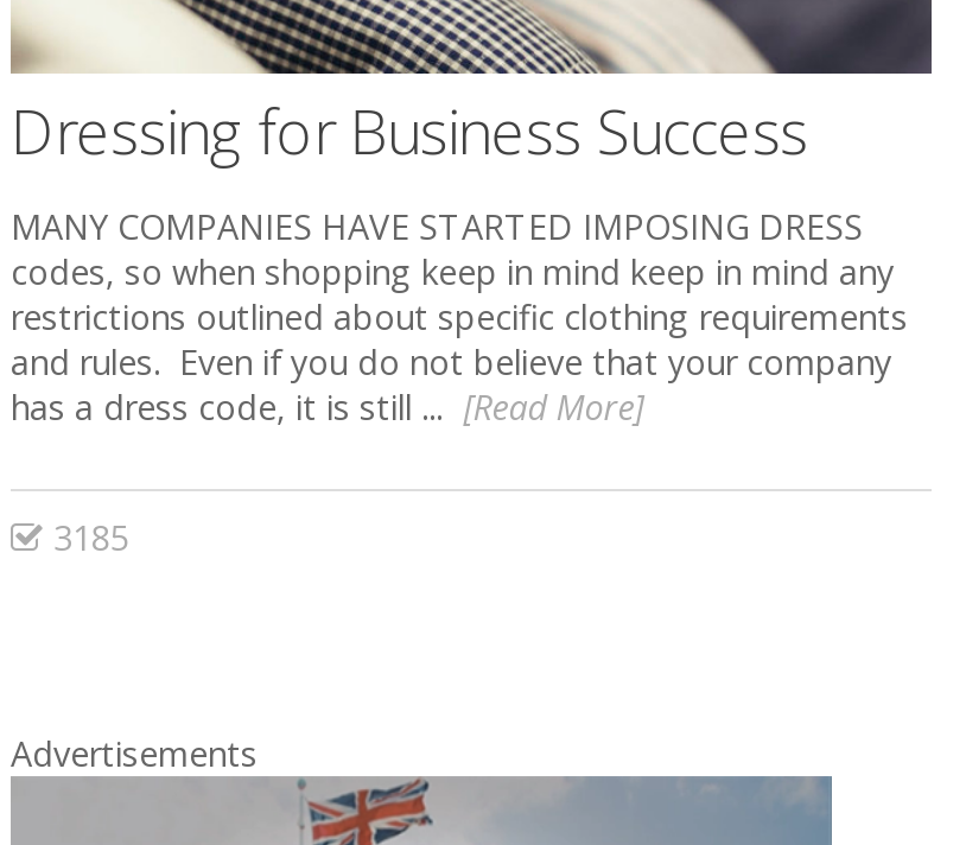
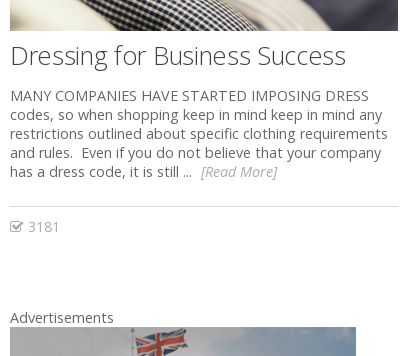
- 3185
+ 3181
